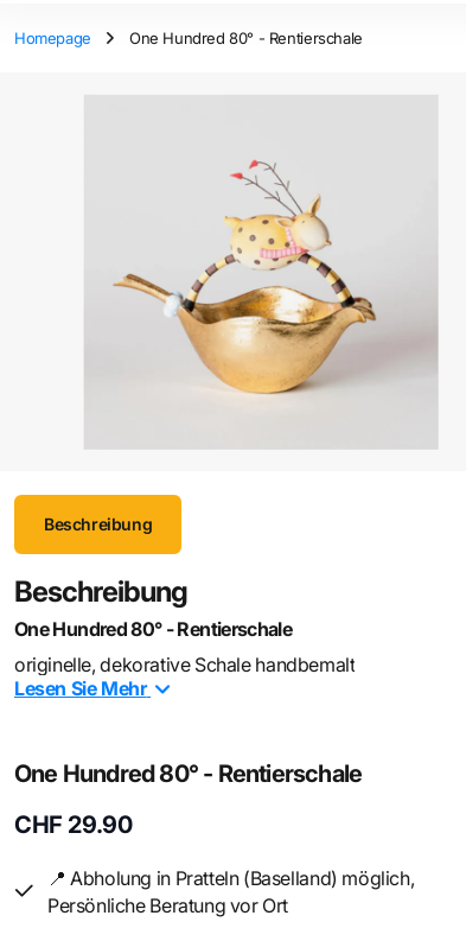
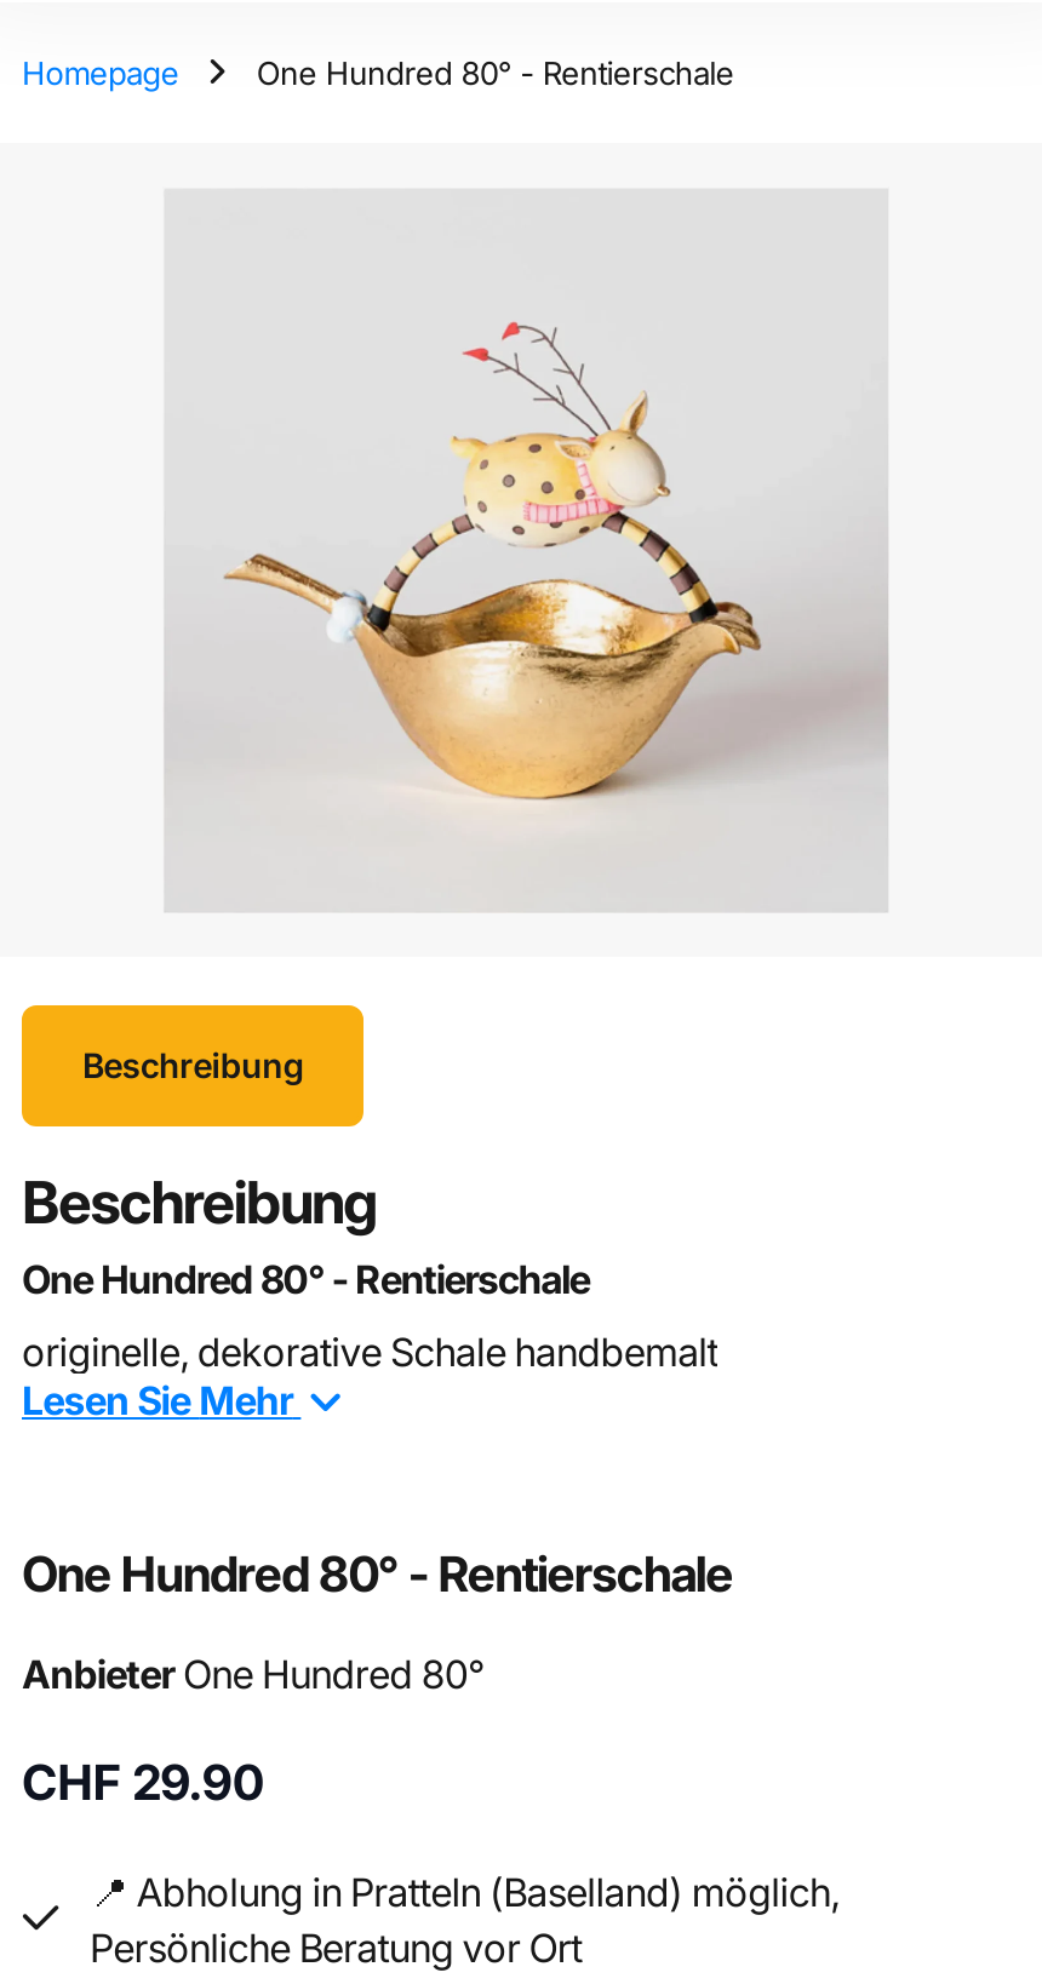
+ Anbieter One Hundred 80°
